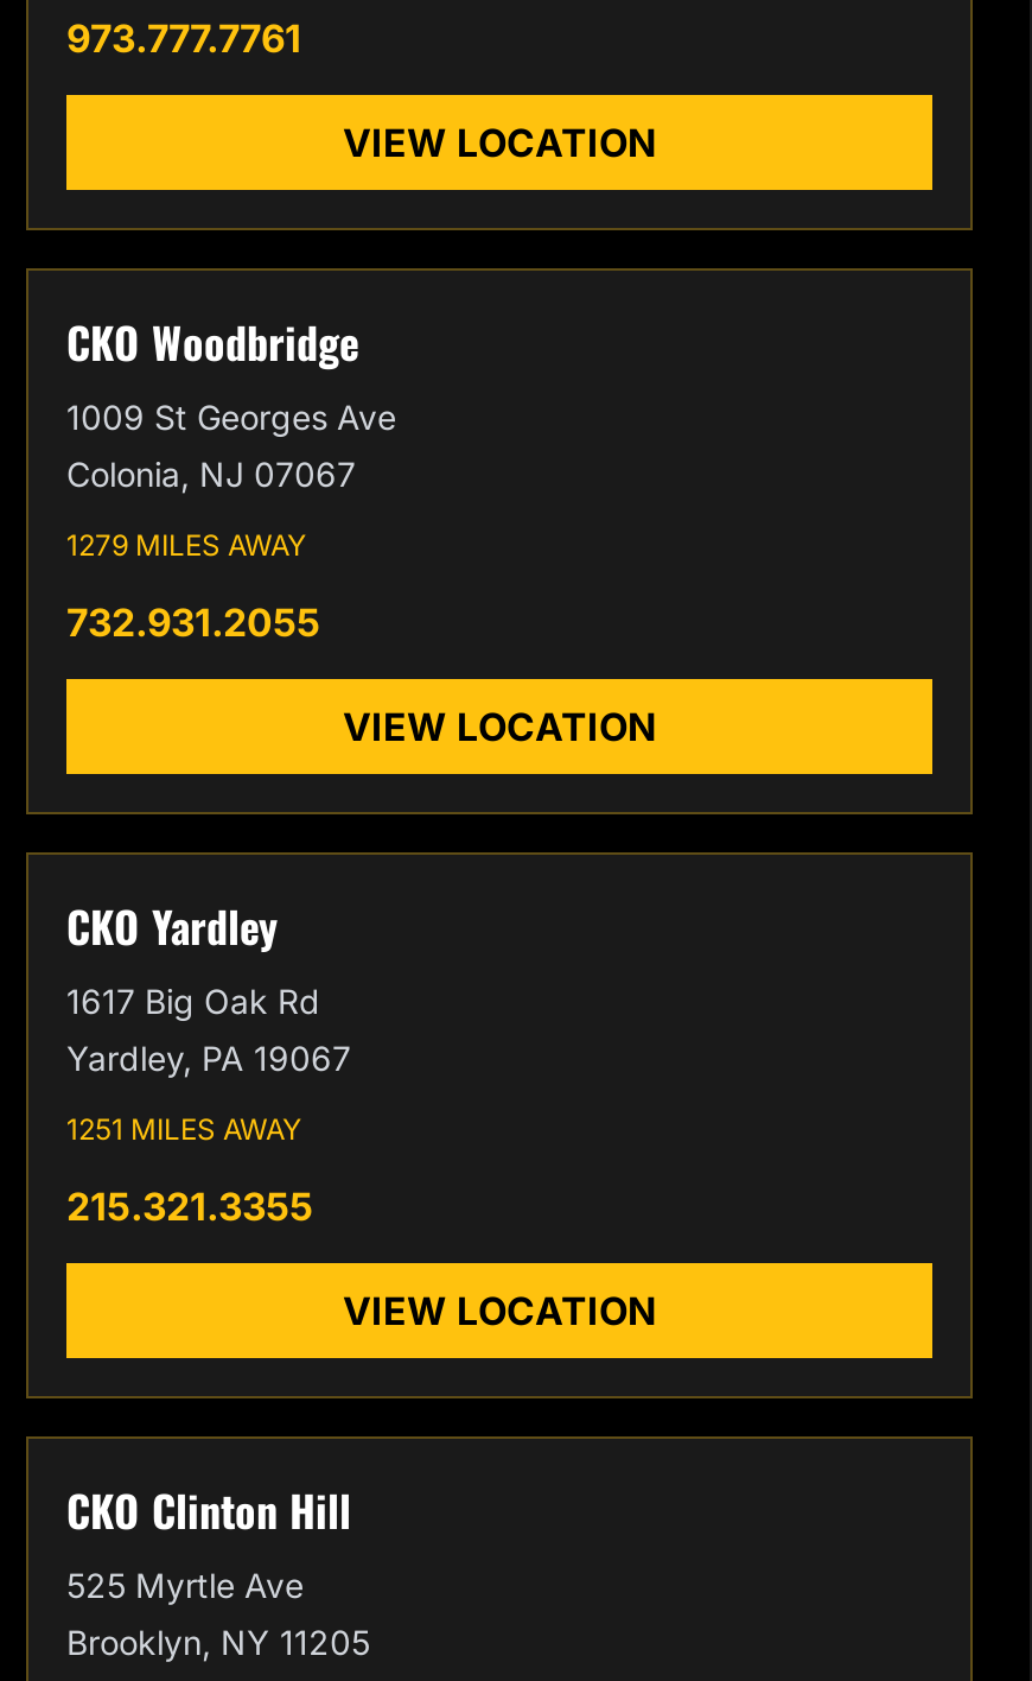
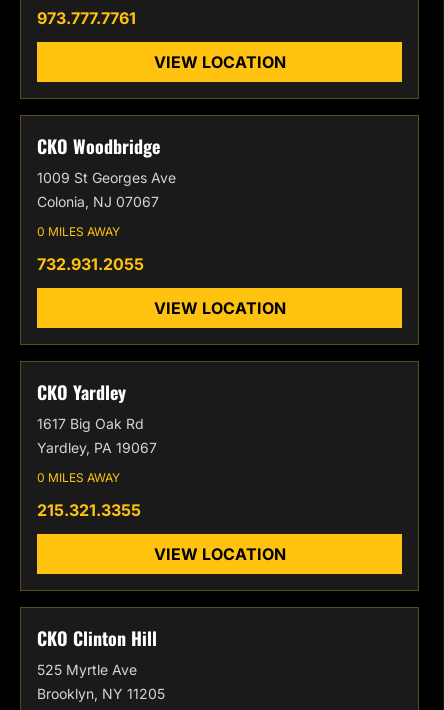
- 1279 MILES AWAY
+ 0 MILES AWAY

- 1251 MILES AWAY
+ 0 MILES AWAY
